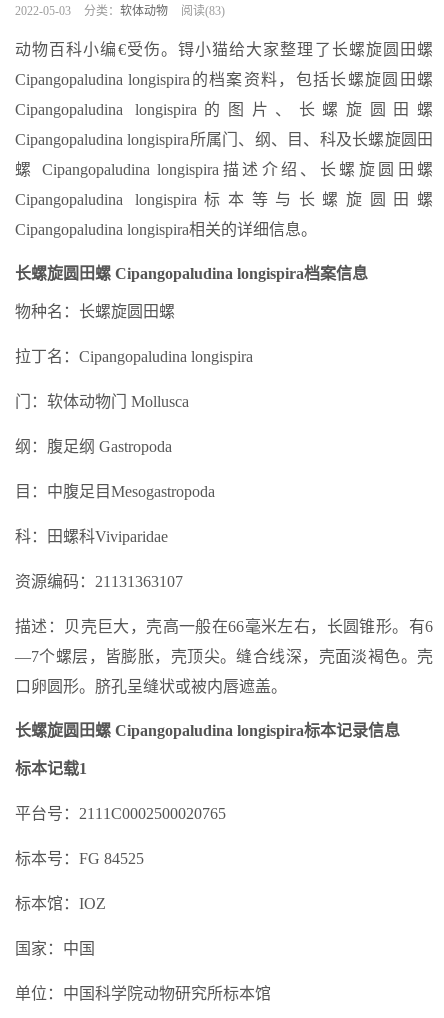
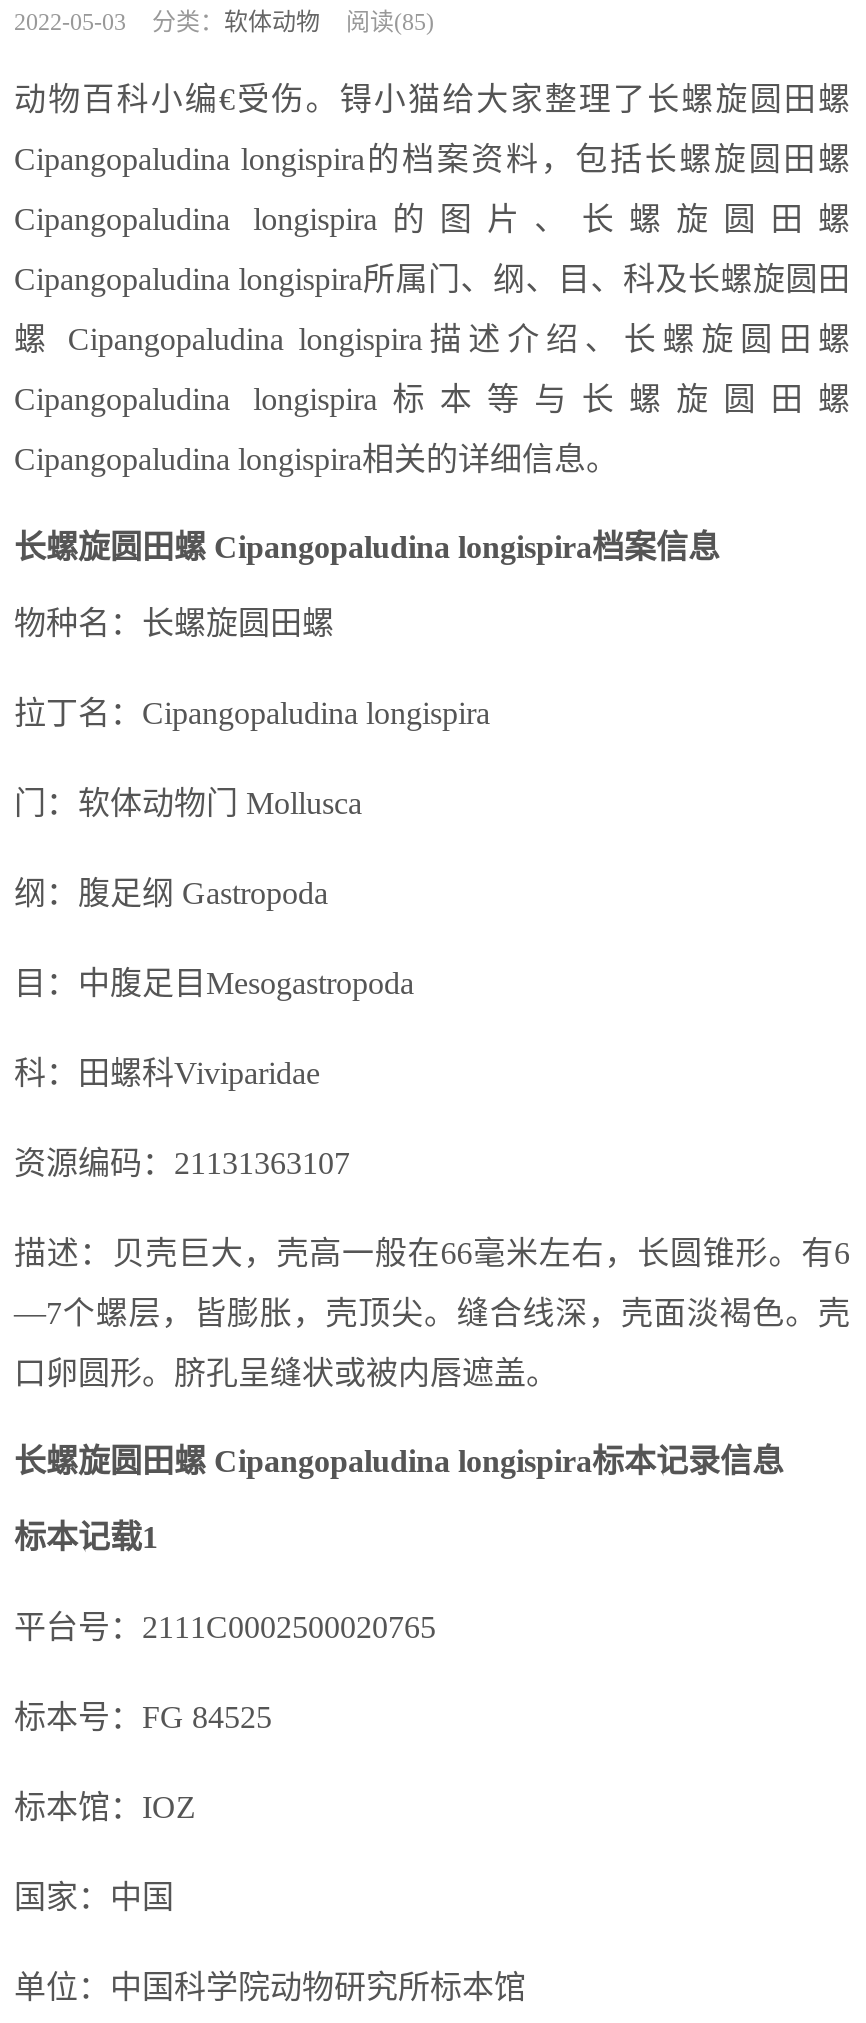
- 2022-05-03 分类：软体动物 阅读(83)
+ 2022-05-03 分类：软体动物 阅读(85)
